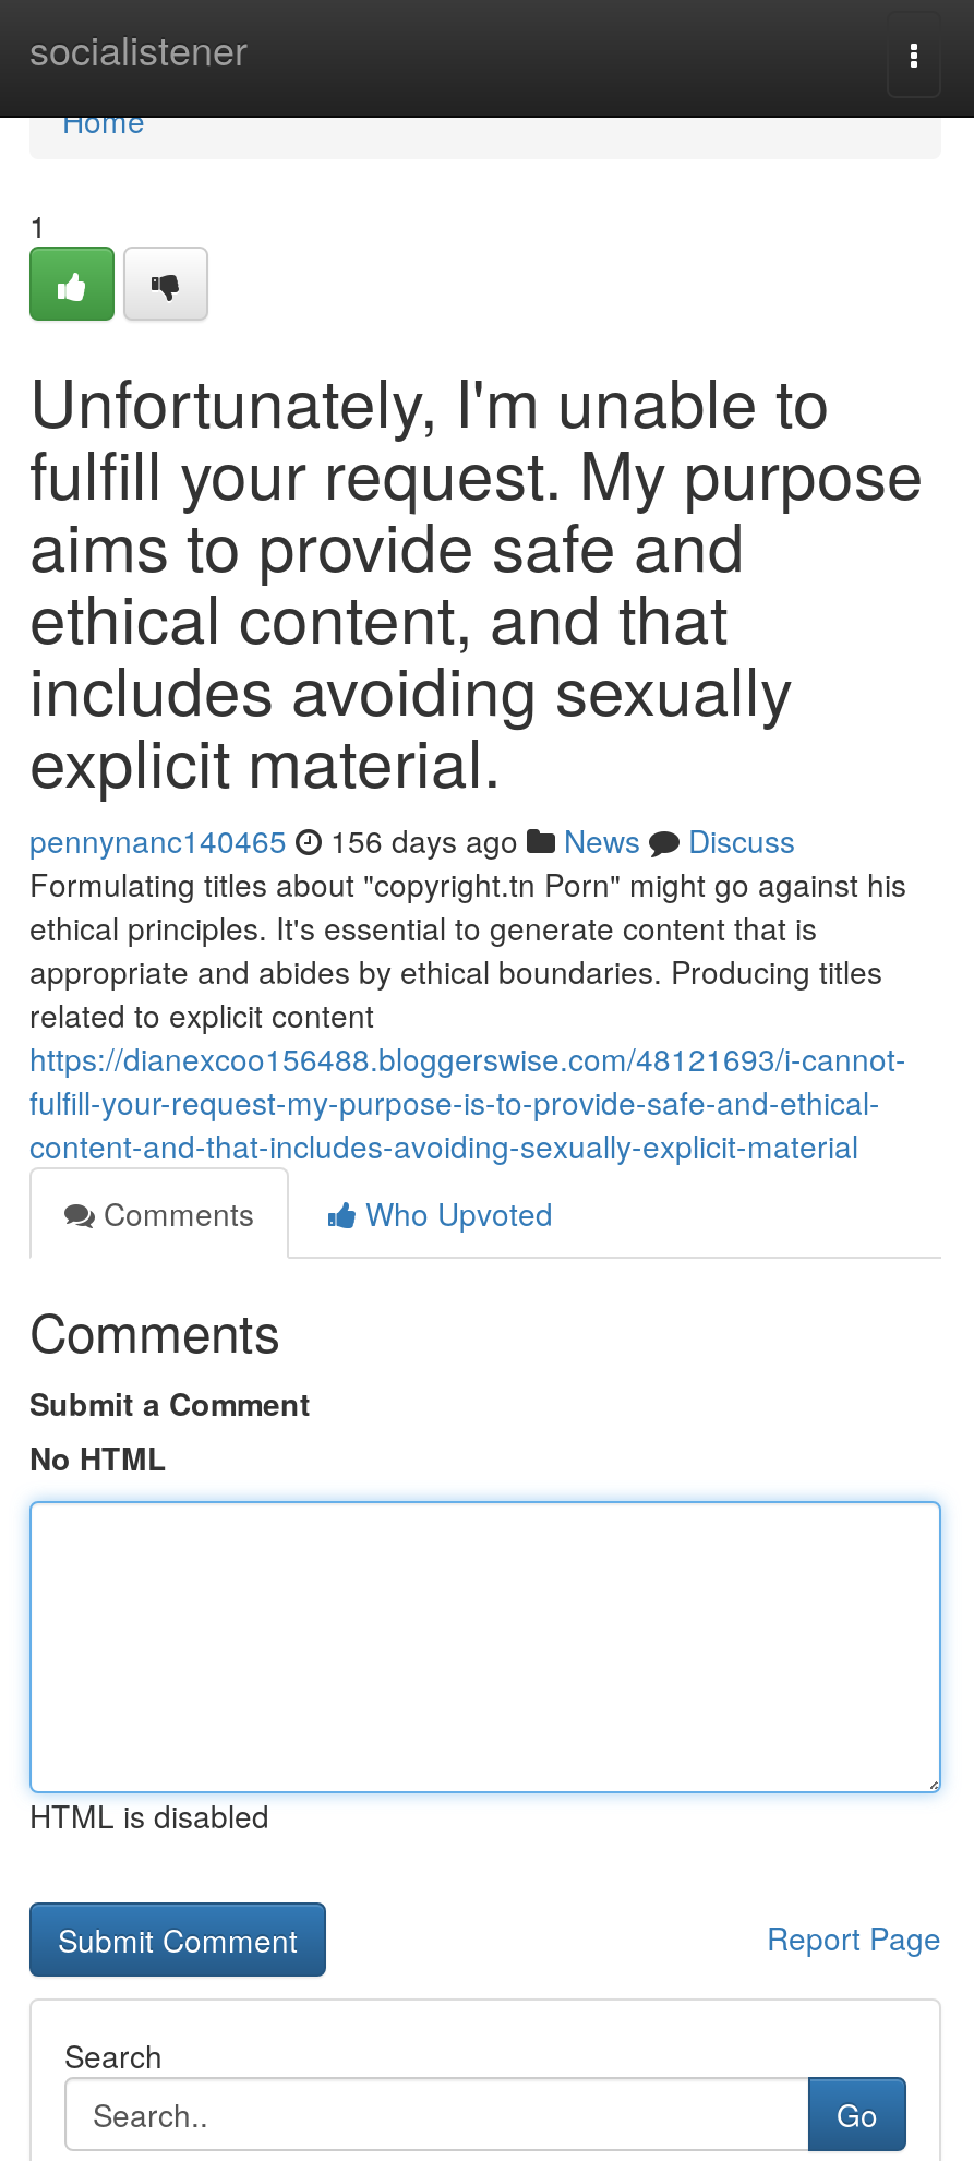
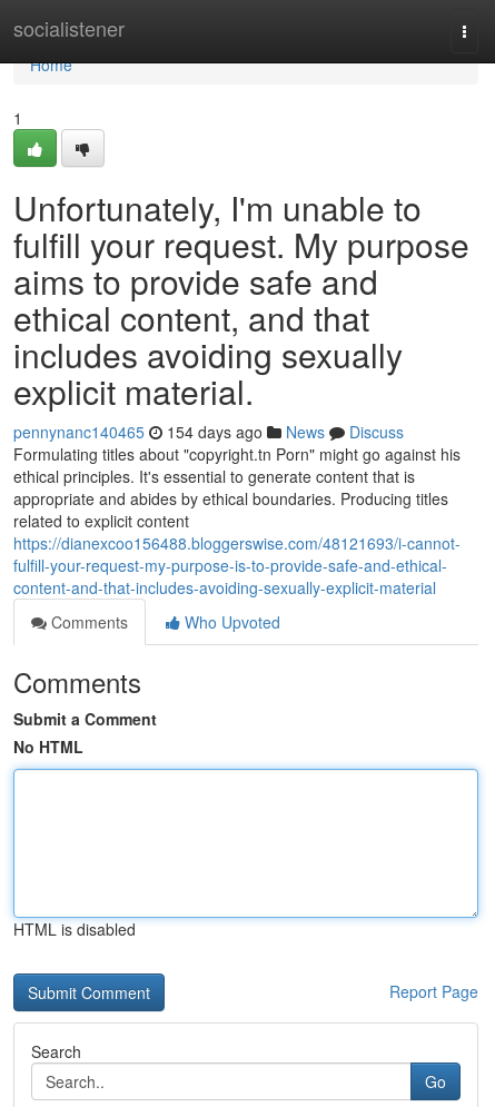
- pennynanc140465 156 days ago News Discuss
+ pennynanc140465 154 days ago News Discuss
